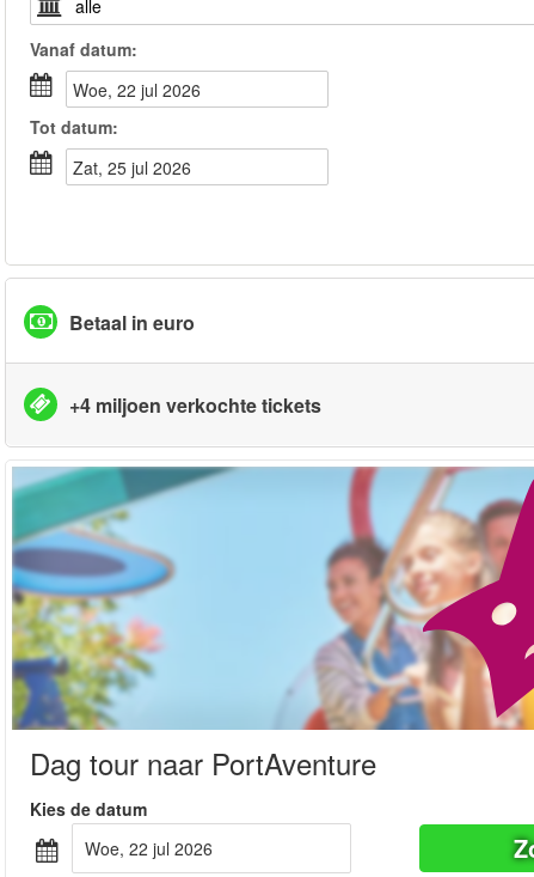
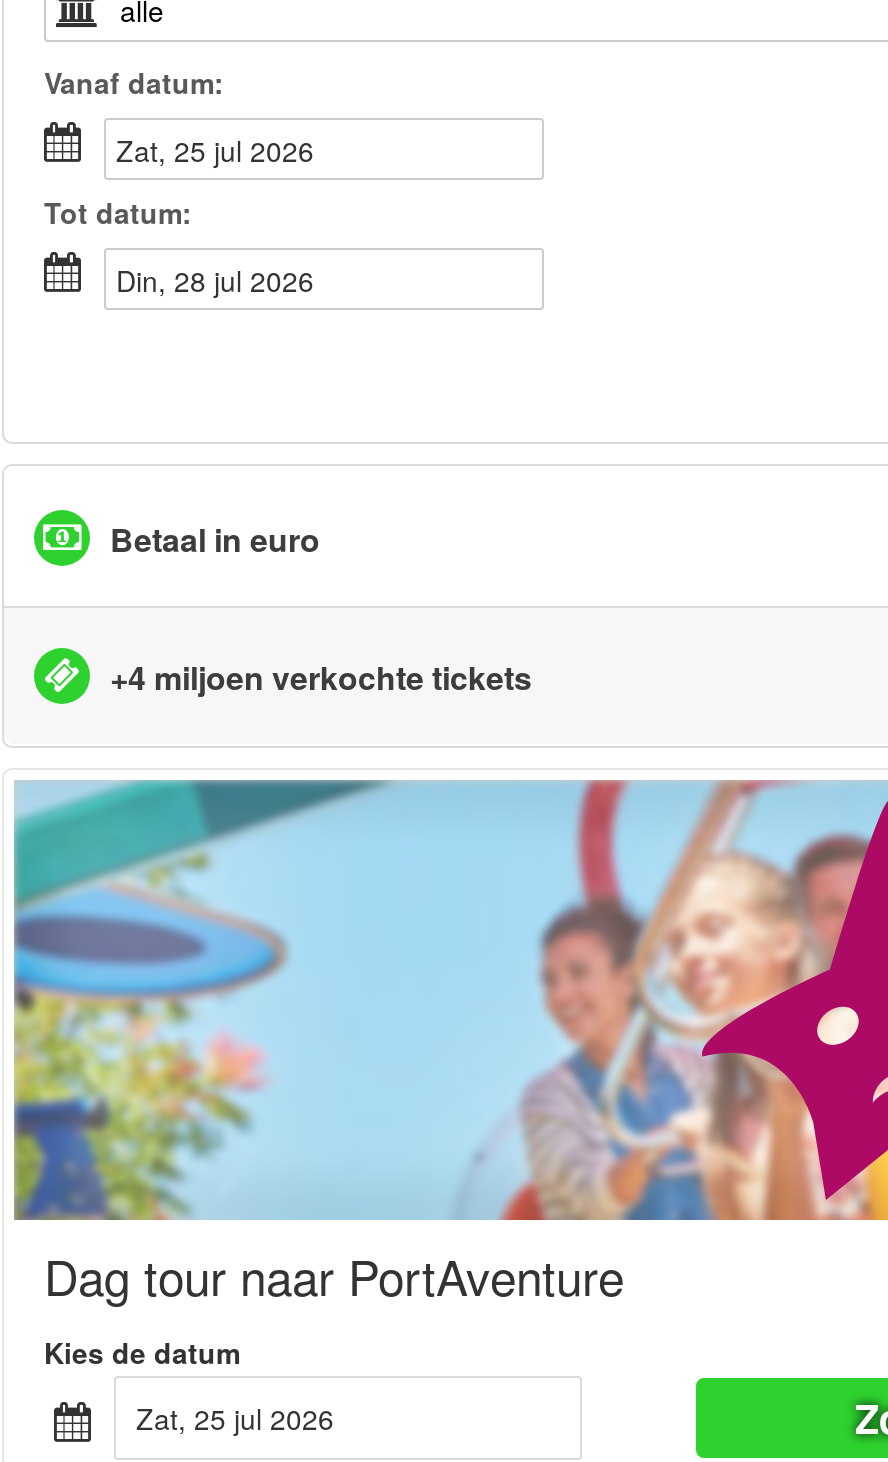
- woe, 22 jul 2026
+ zat, 25 jul 2026

- zat, 25 jul 2026
+ din, 28 jul 2026

- woe, 22 jul 2026
+ zat, 25 jul 2026
